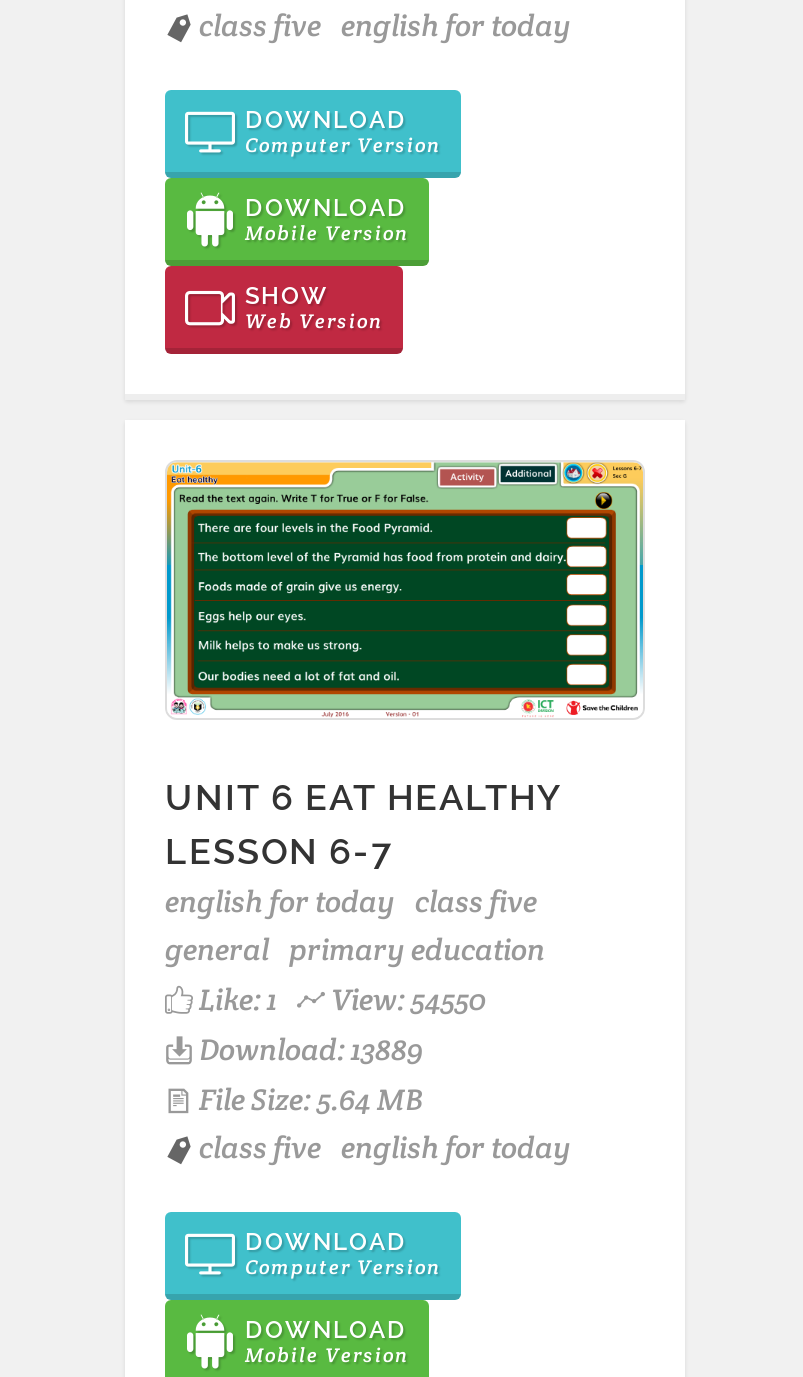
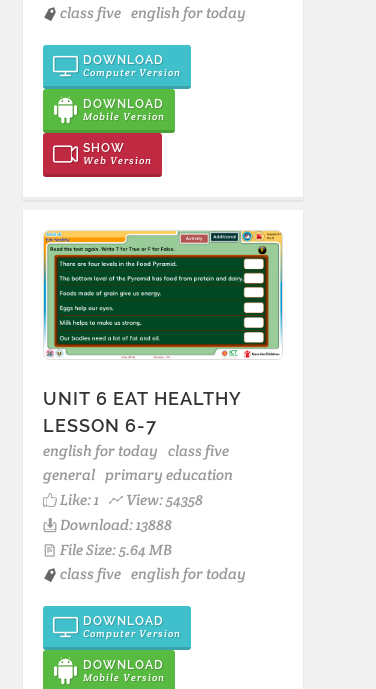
- Like:1 View: 54550
+ Like:1 View: 54358

- Download: 13889
+ Download: 13888
